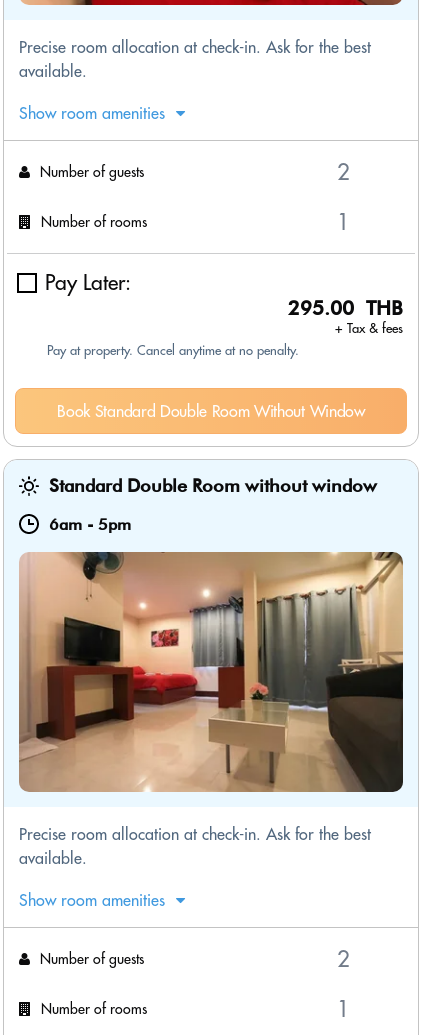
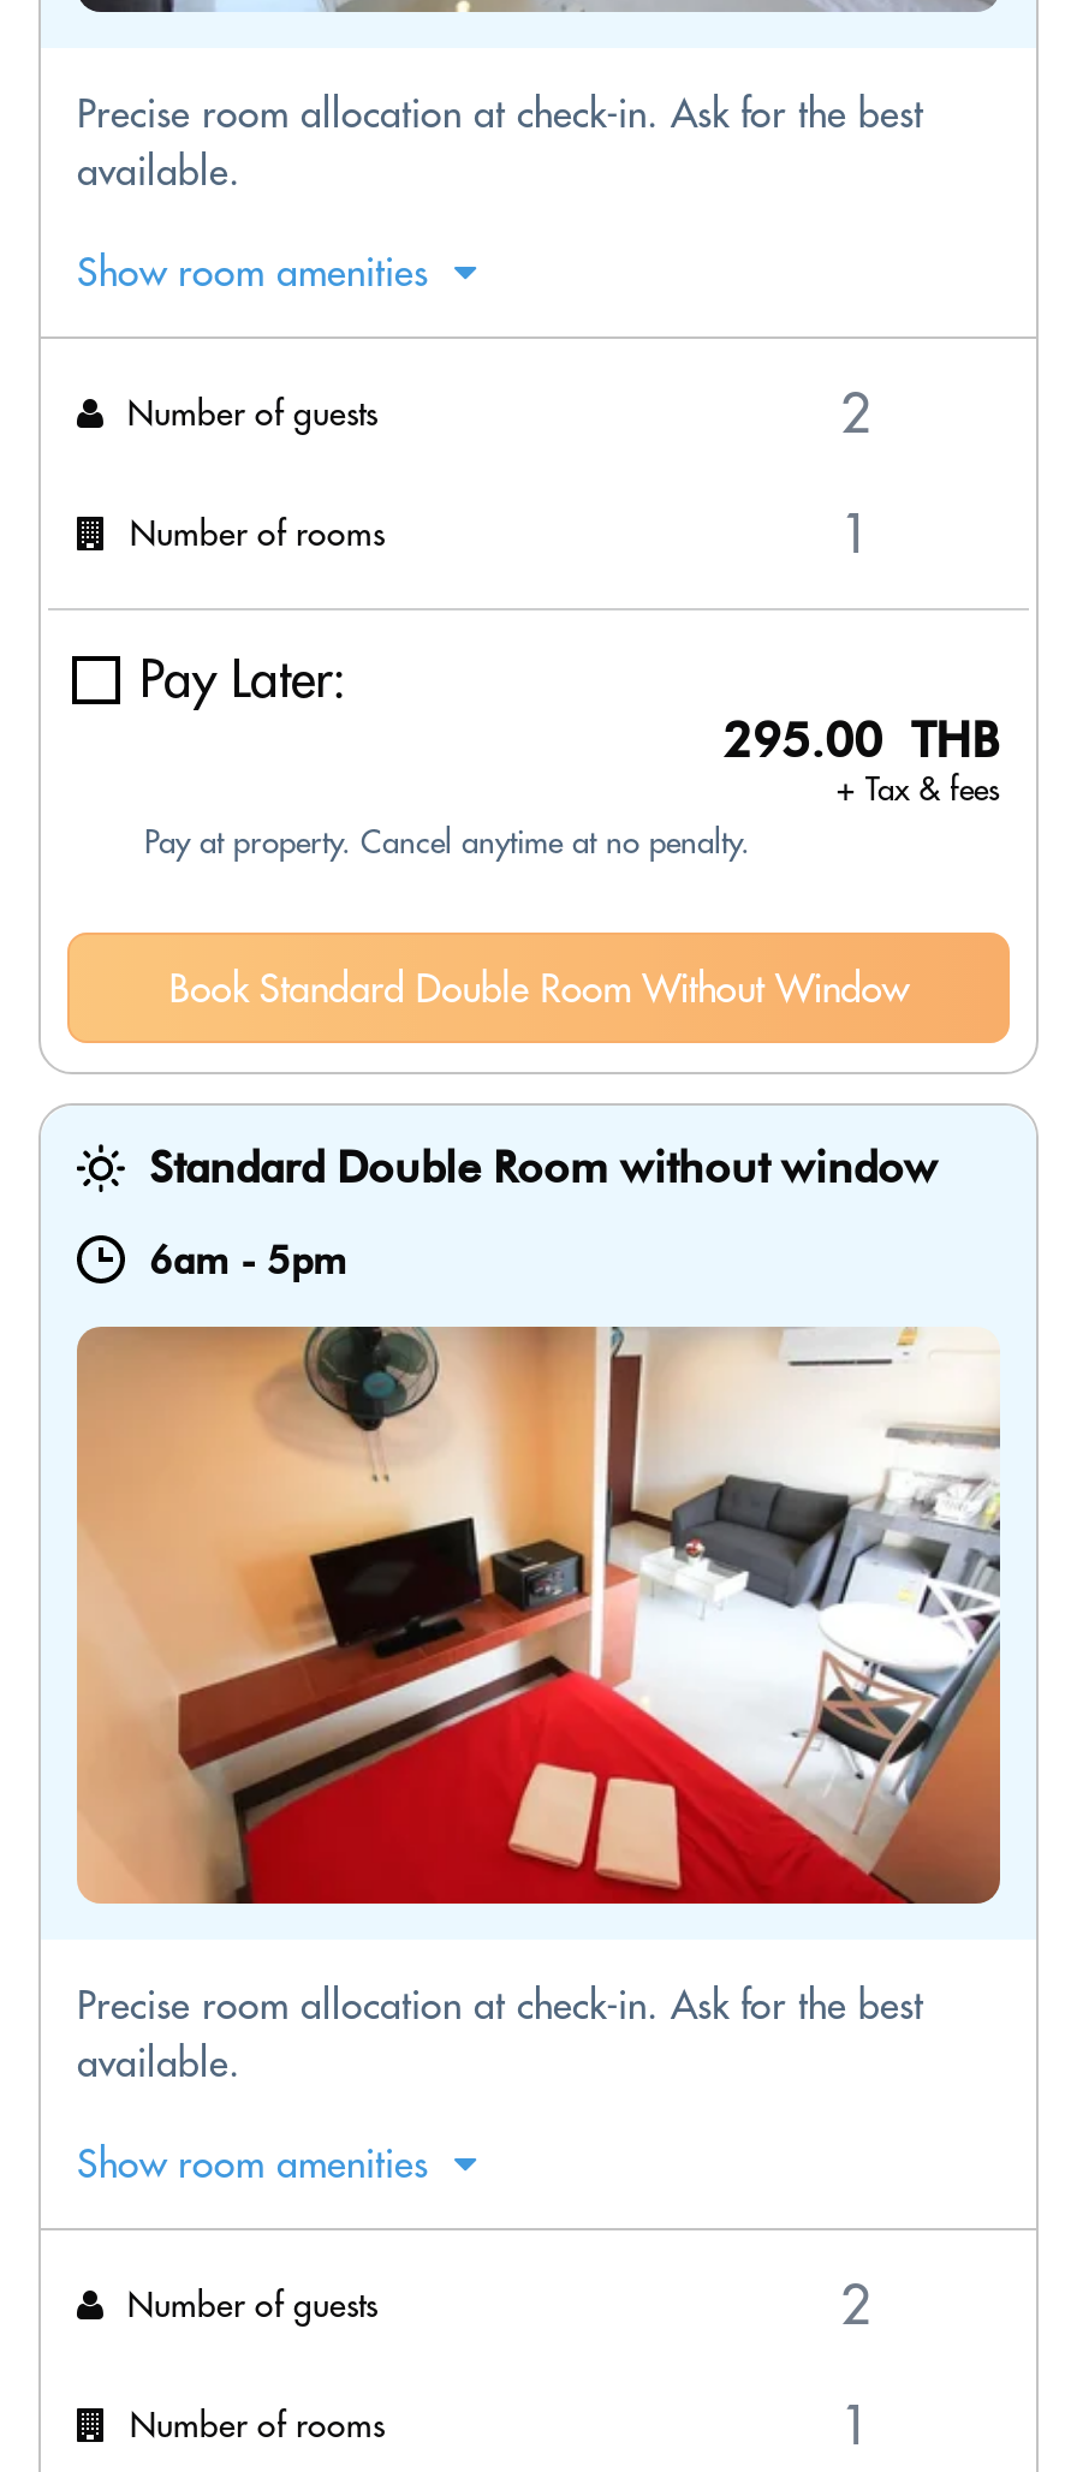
- [image]
+ [image]
